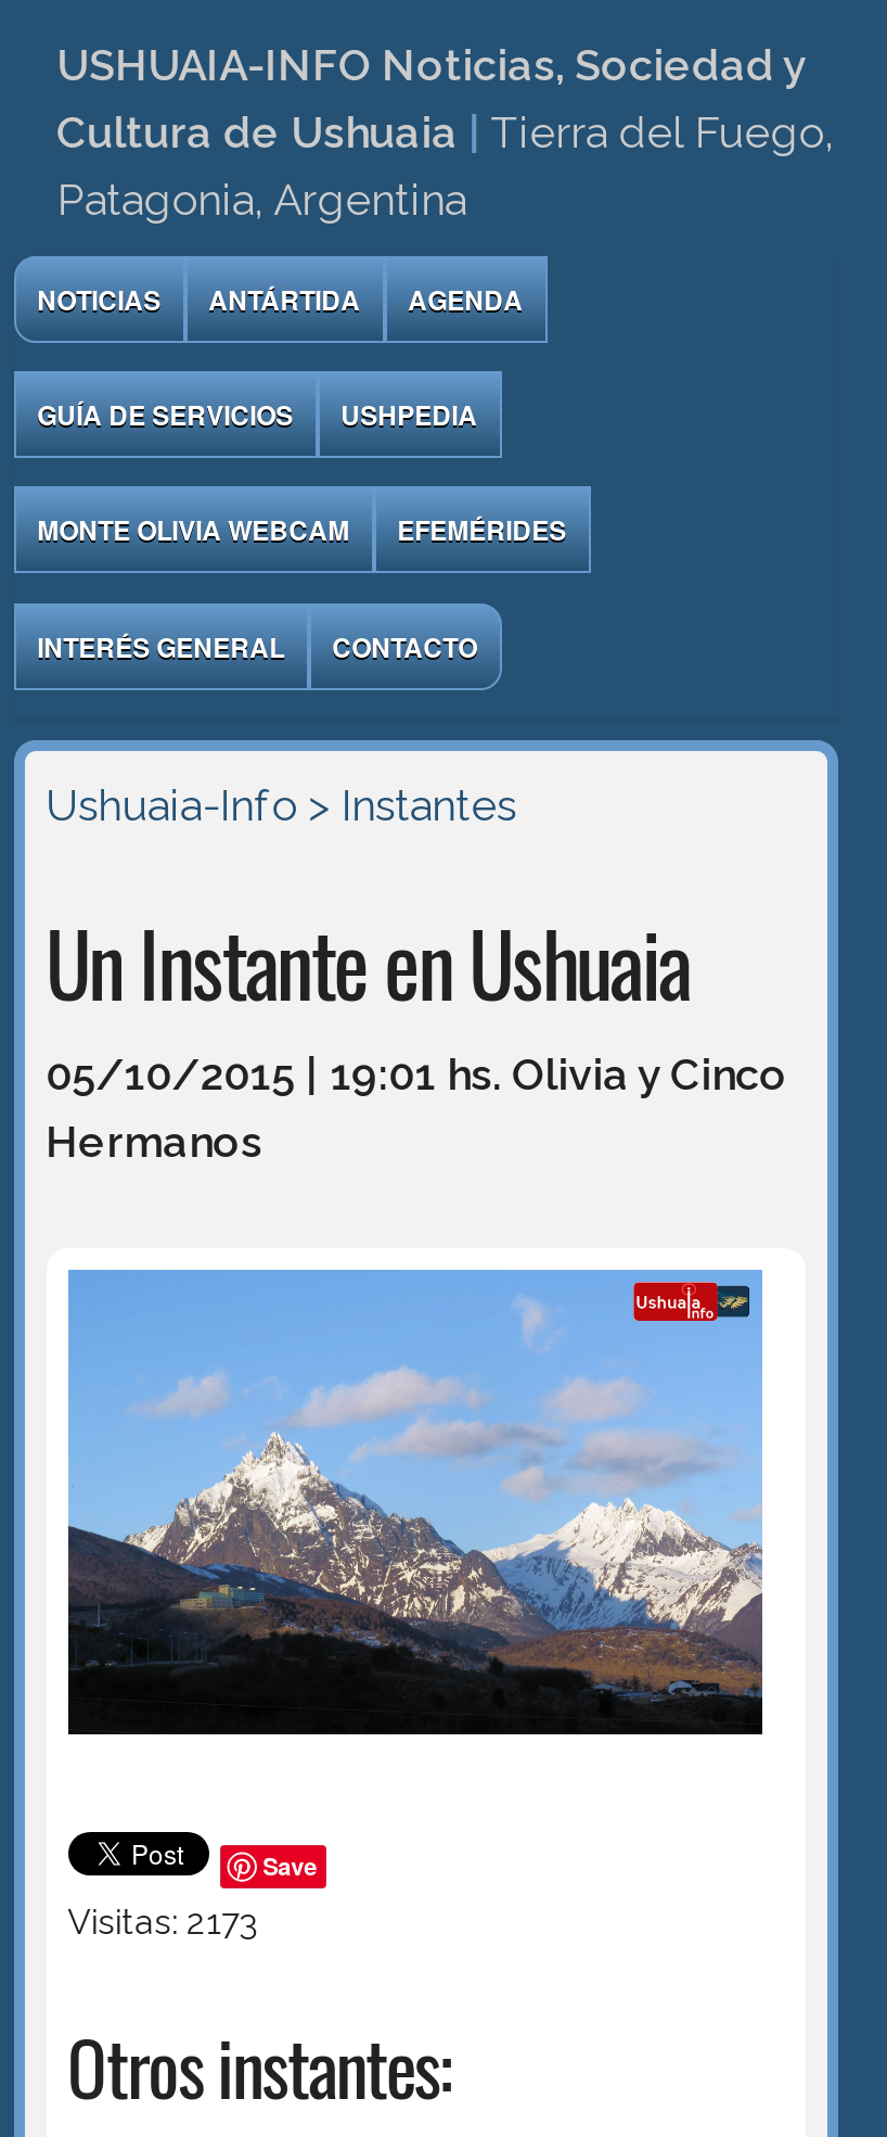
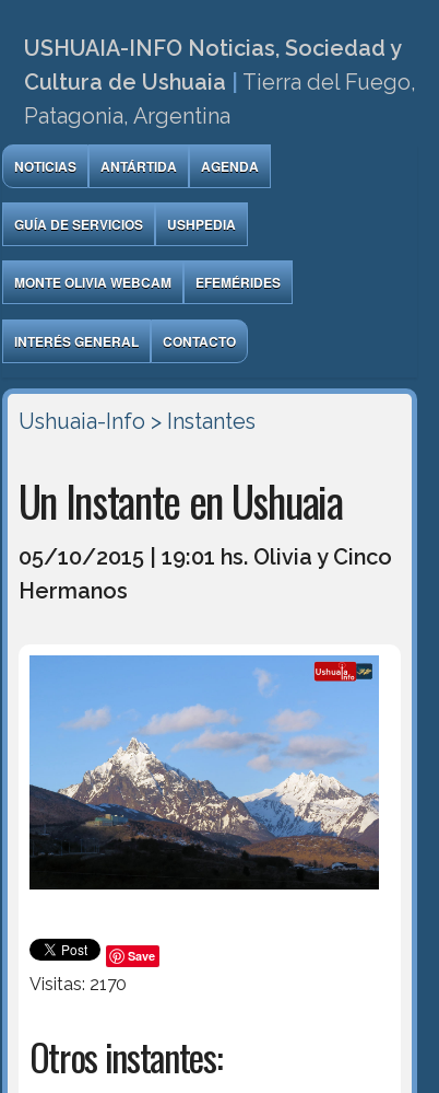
- Visitas: 2173
+ Visitas: 2170
